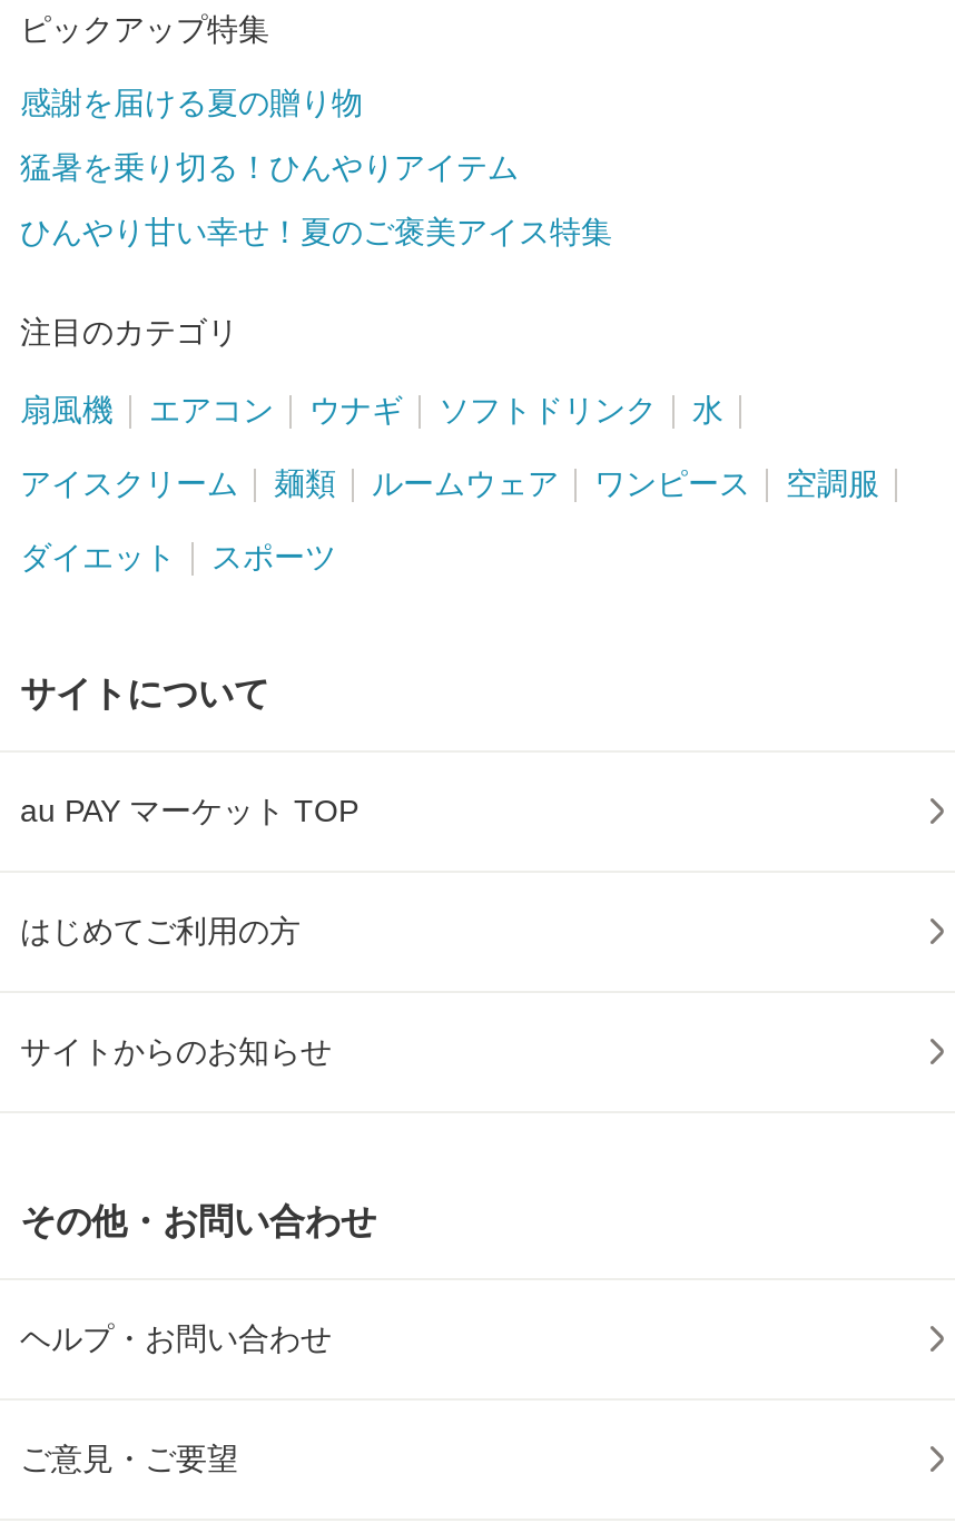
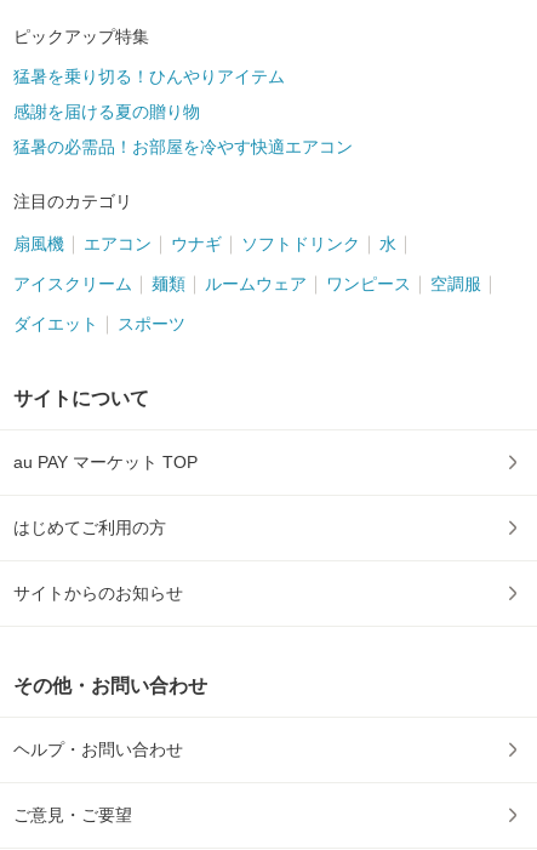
moved down: 感謝を届ける夏の贈り物

moved up: 猛暑を乗り切る！ひんやりアイテム

- ひんやり甘い幸せ！夏のご褒美アイス特集
+ 猛暑の必需品！お部屋を冷やす快適エアコン
